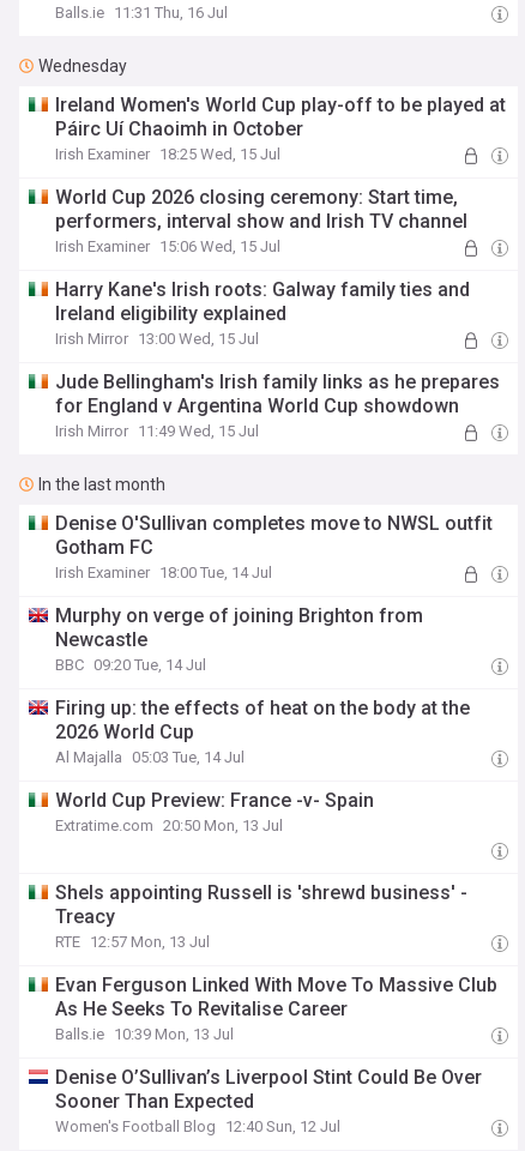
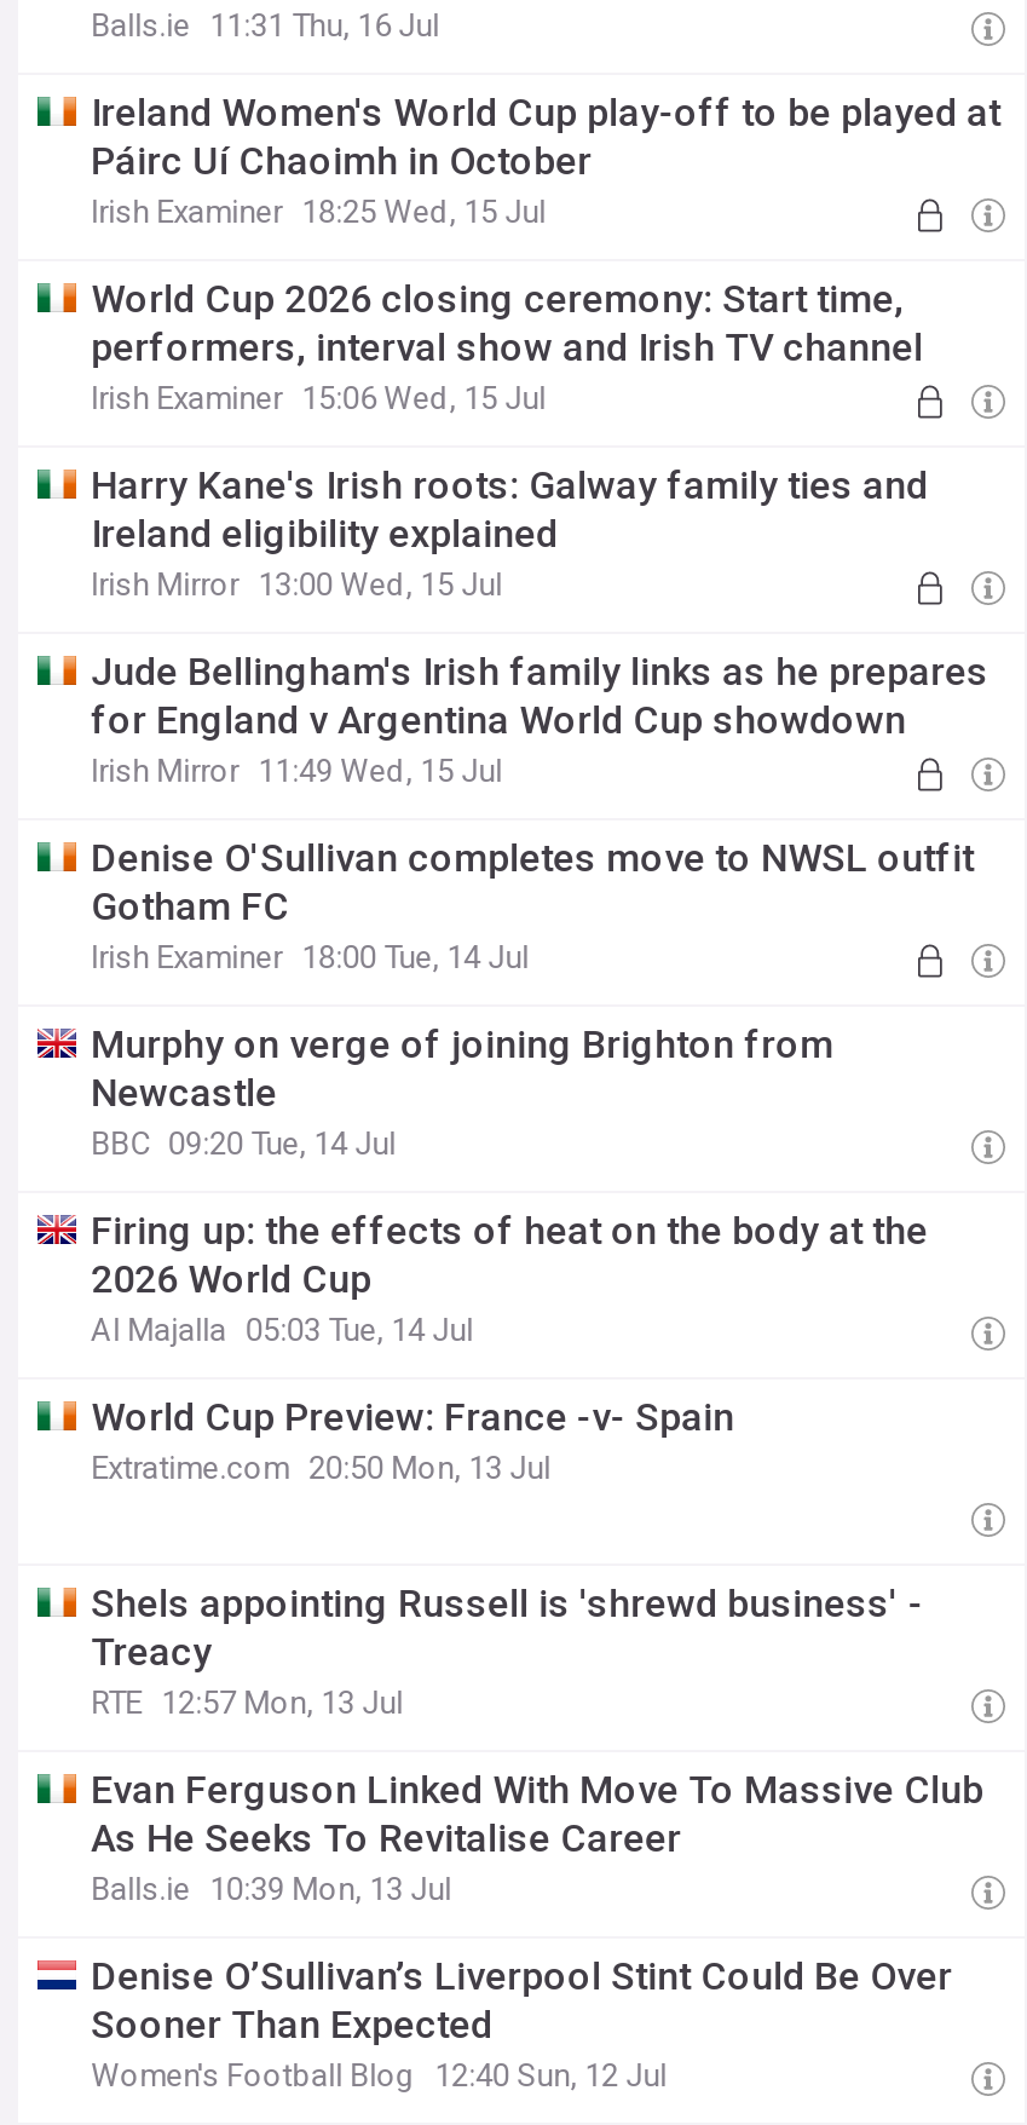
- Wednesday

- In the last month
